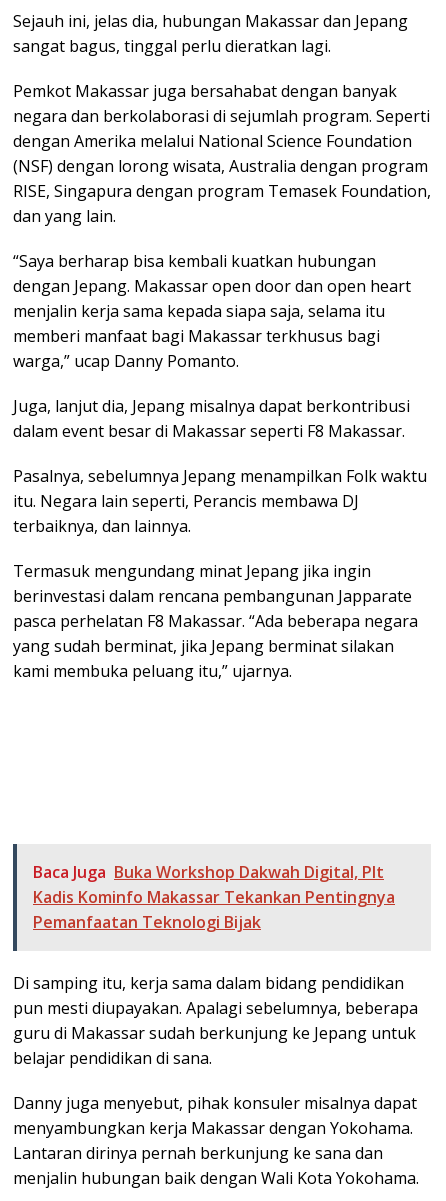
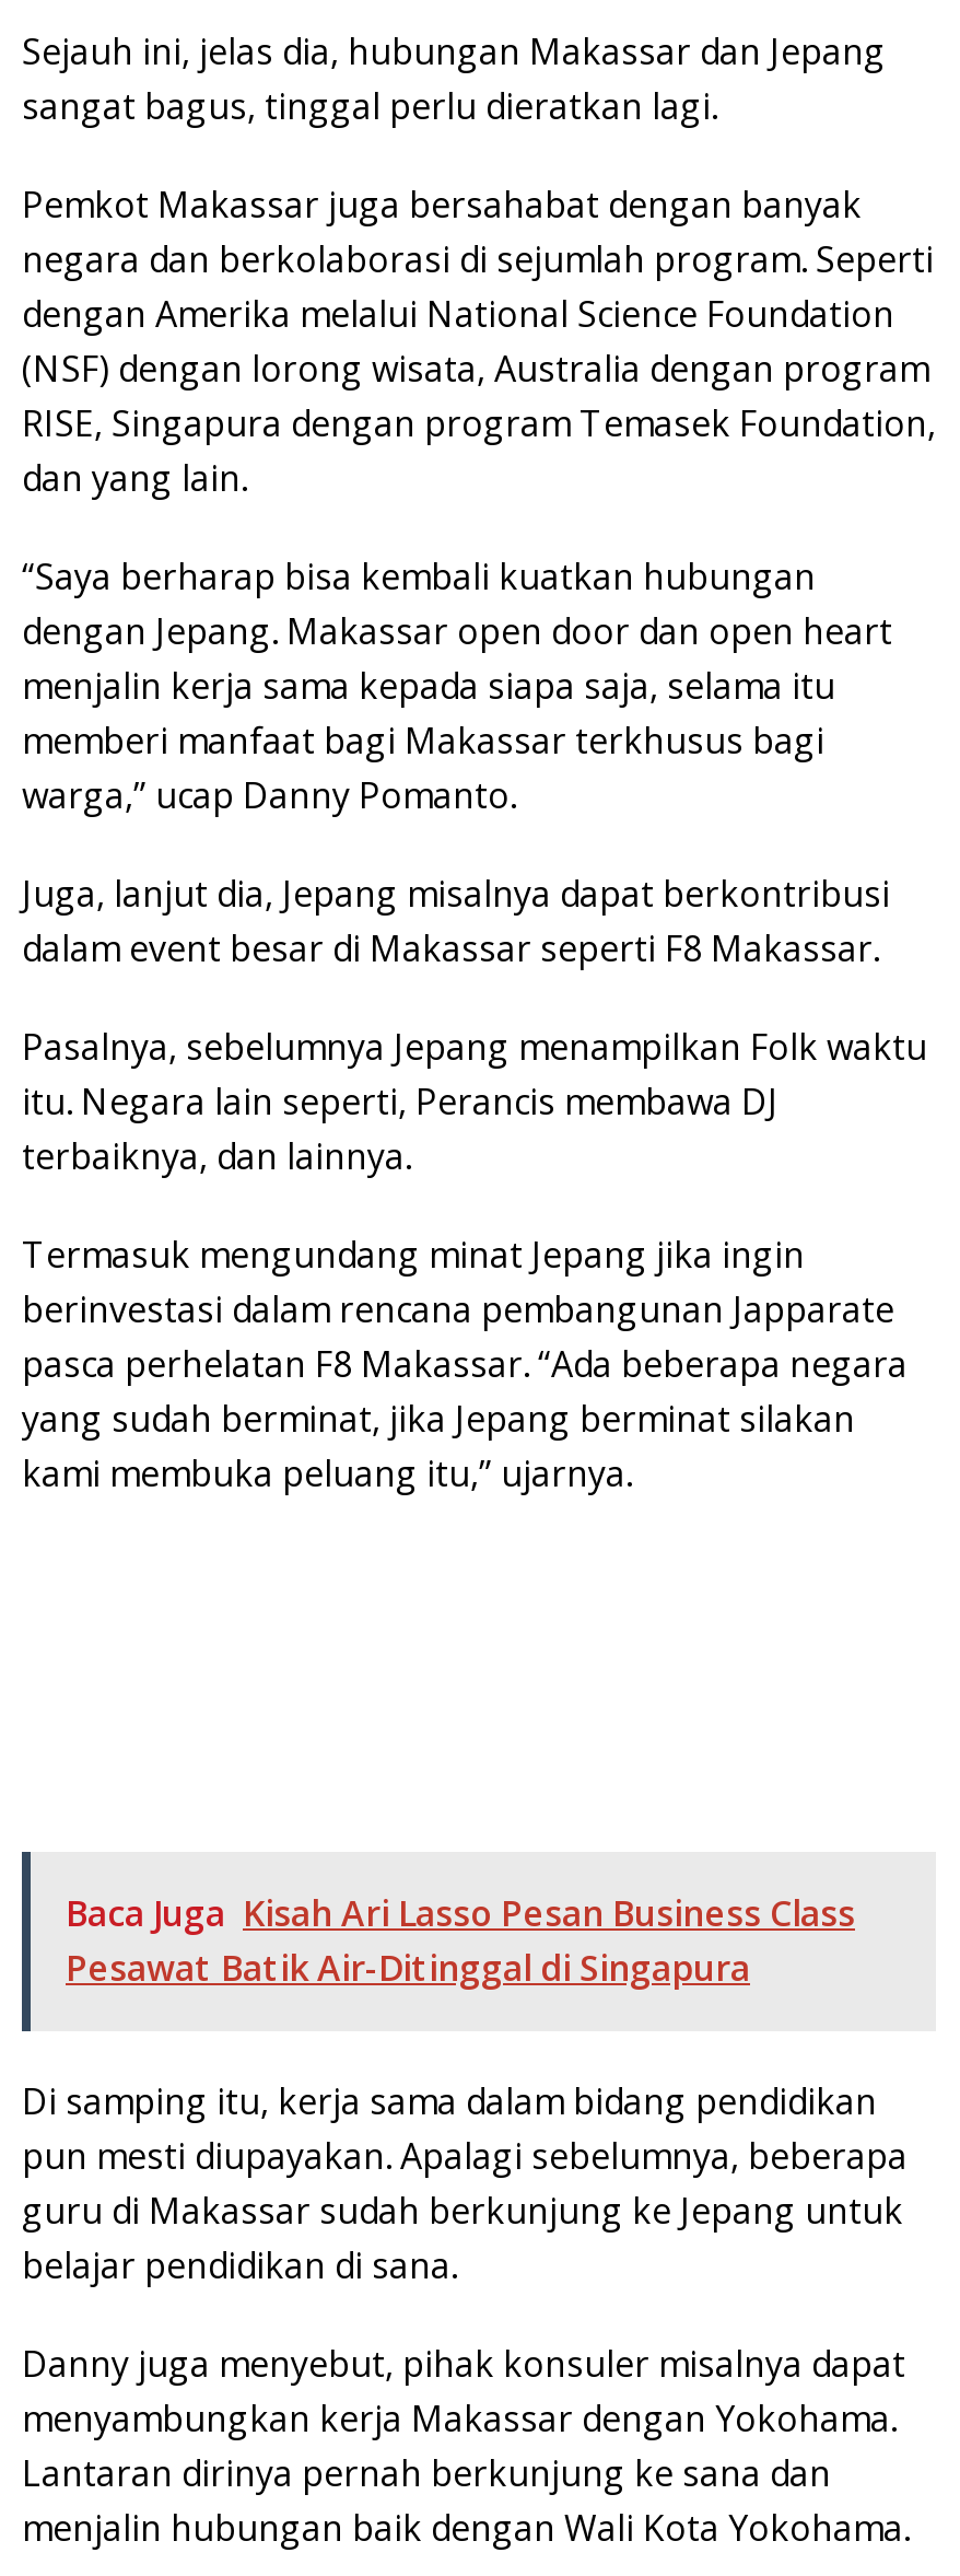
- Baca Juga Buka Workshop Dakwah Digital, Plt
- Kadis Kominfo Makassar Tekankan Pentingnya
- Pemanfaatan Teknologi Bijak
+ Baca Juga Kisah Ari Lasso Pesan Business Class
+ Pesawat Batik Air-Ditinggal di Singapura
